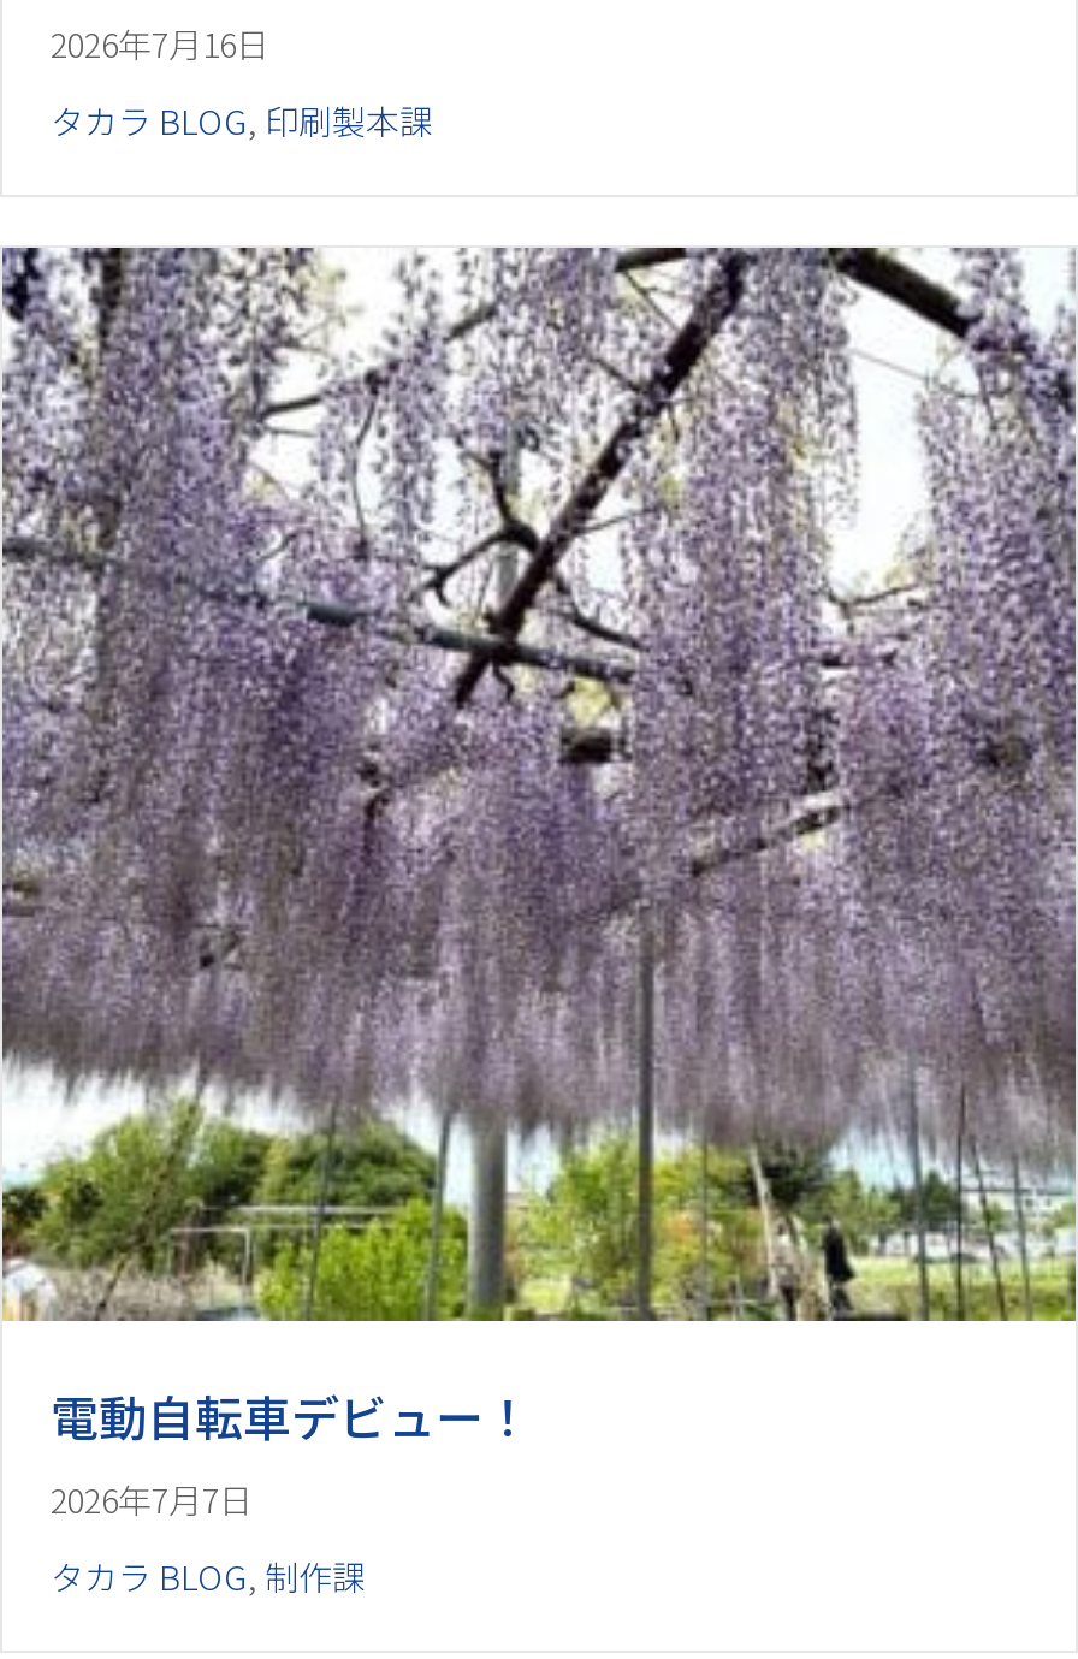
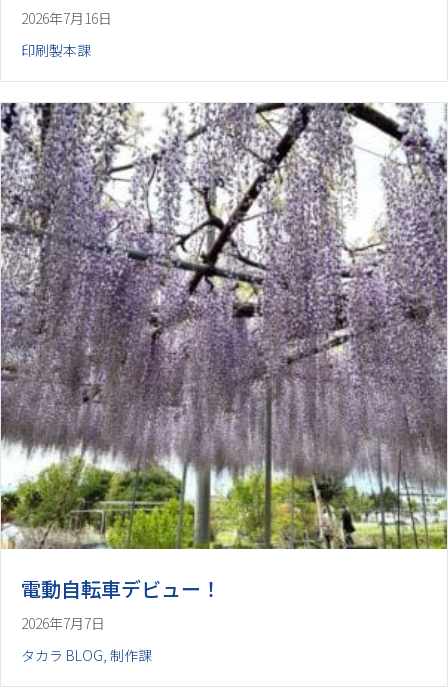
- タカラ BLOG,印刷製本課
+ 印刷製本課
